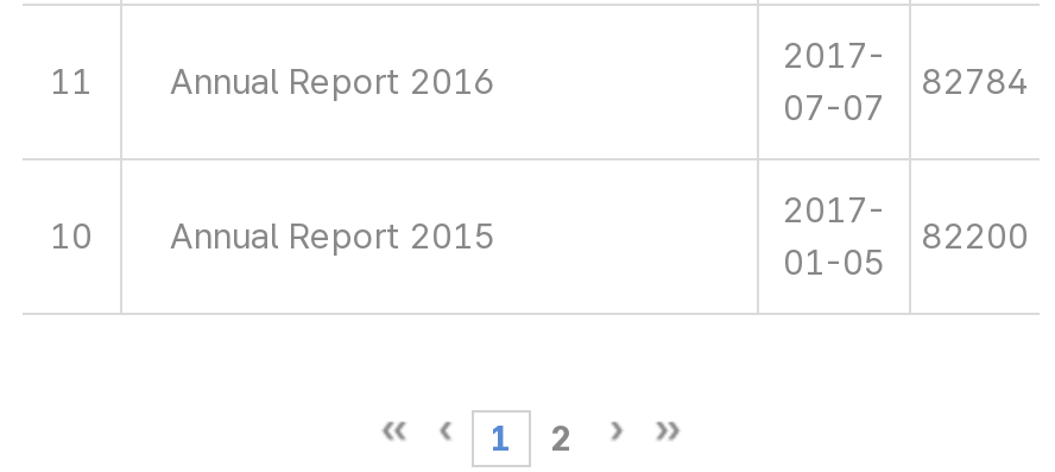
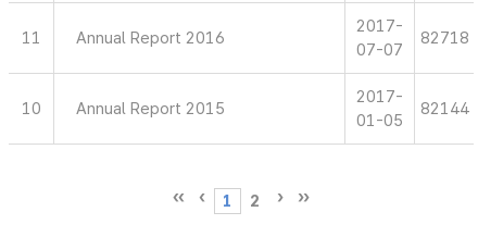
- 82784
+ 82718

- 82200
+ 82144
